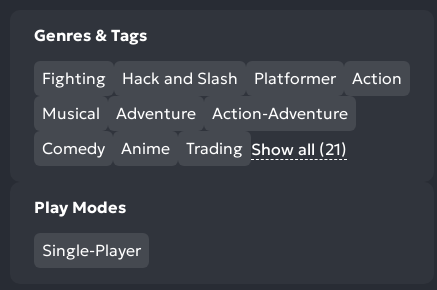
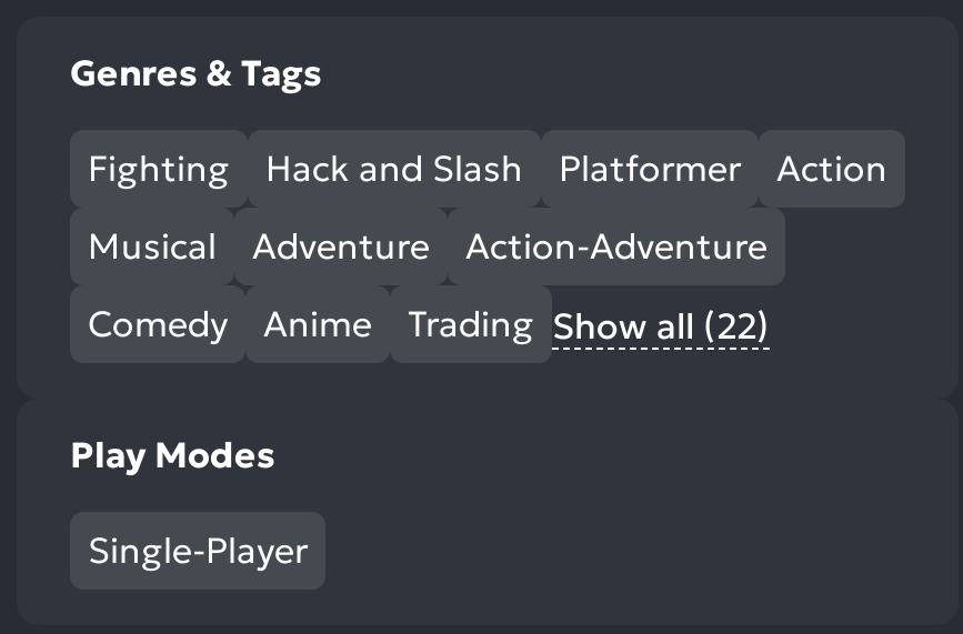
- Trading Show all (21)
+ Trading Show all (22)
